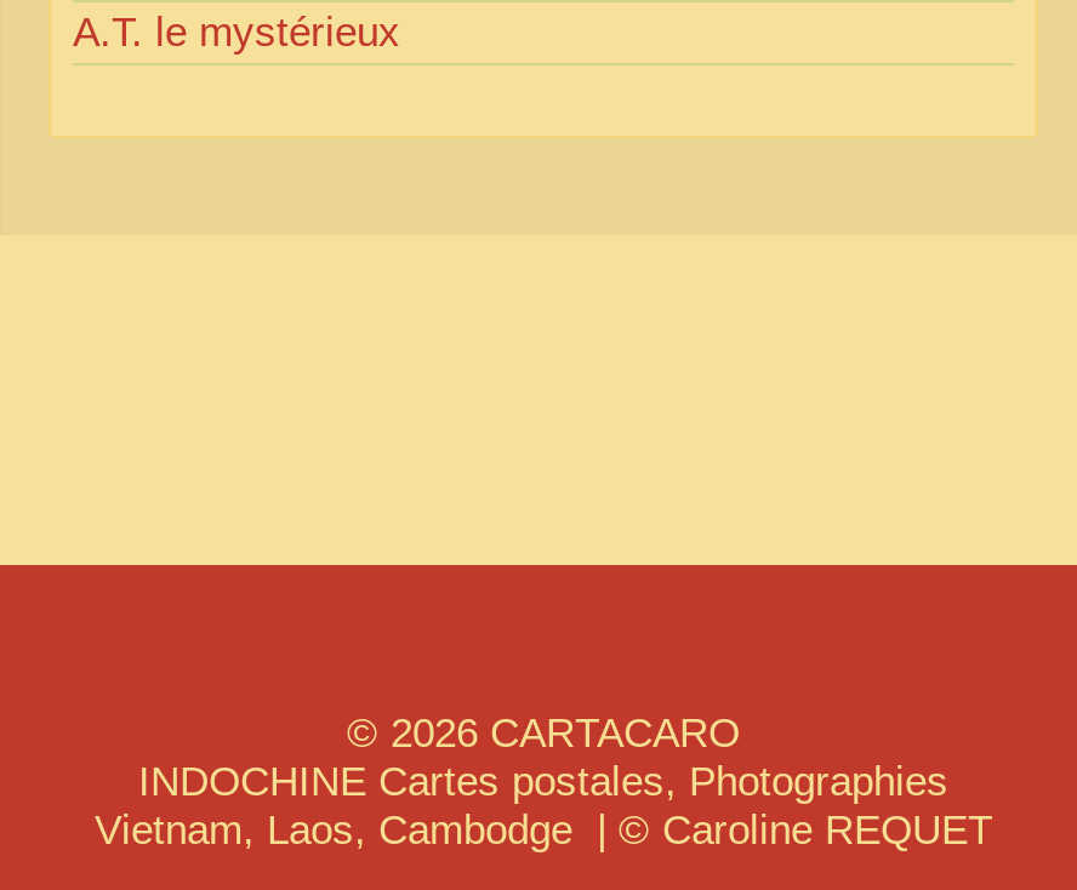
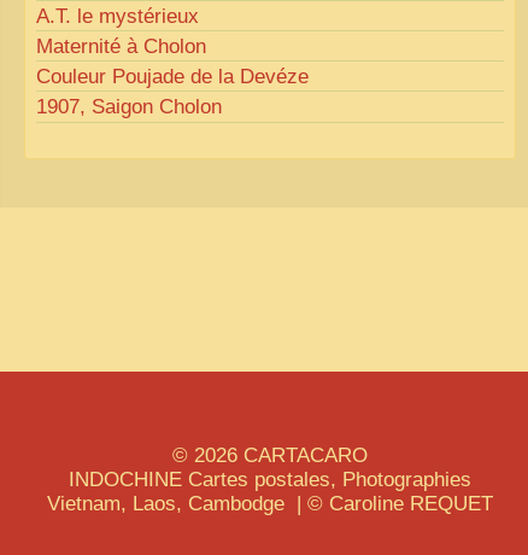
+ Maternité à Cholon
+ Couleur Poujade de la Devéze
+ 1907, Saigon Cholon
